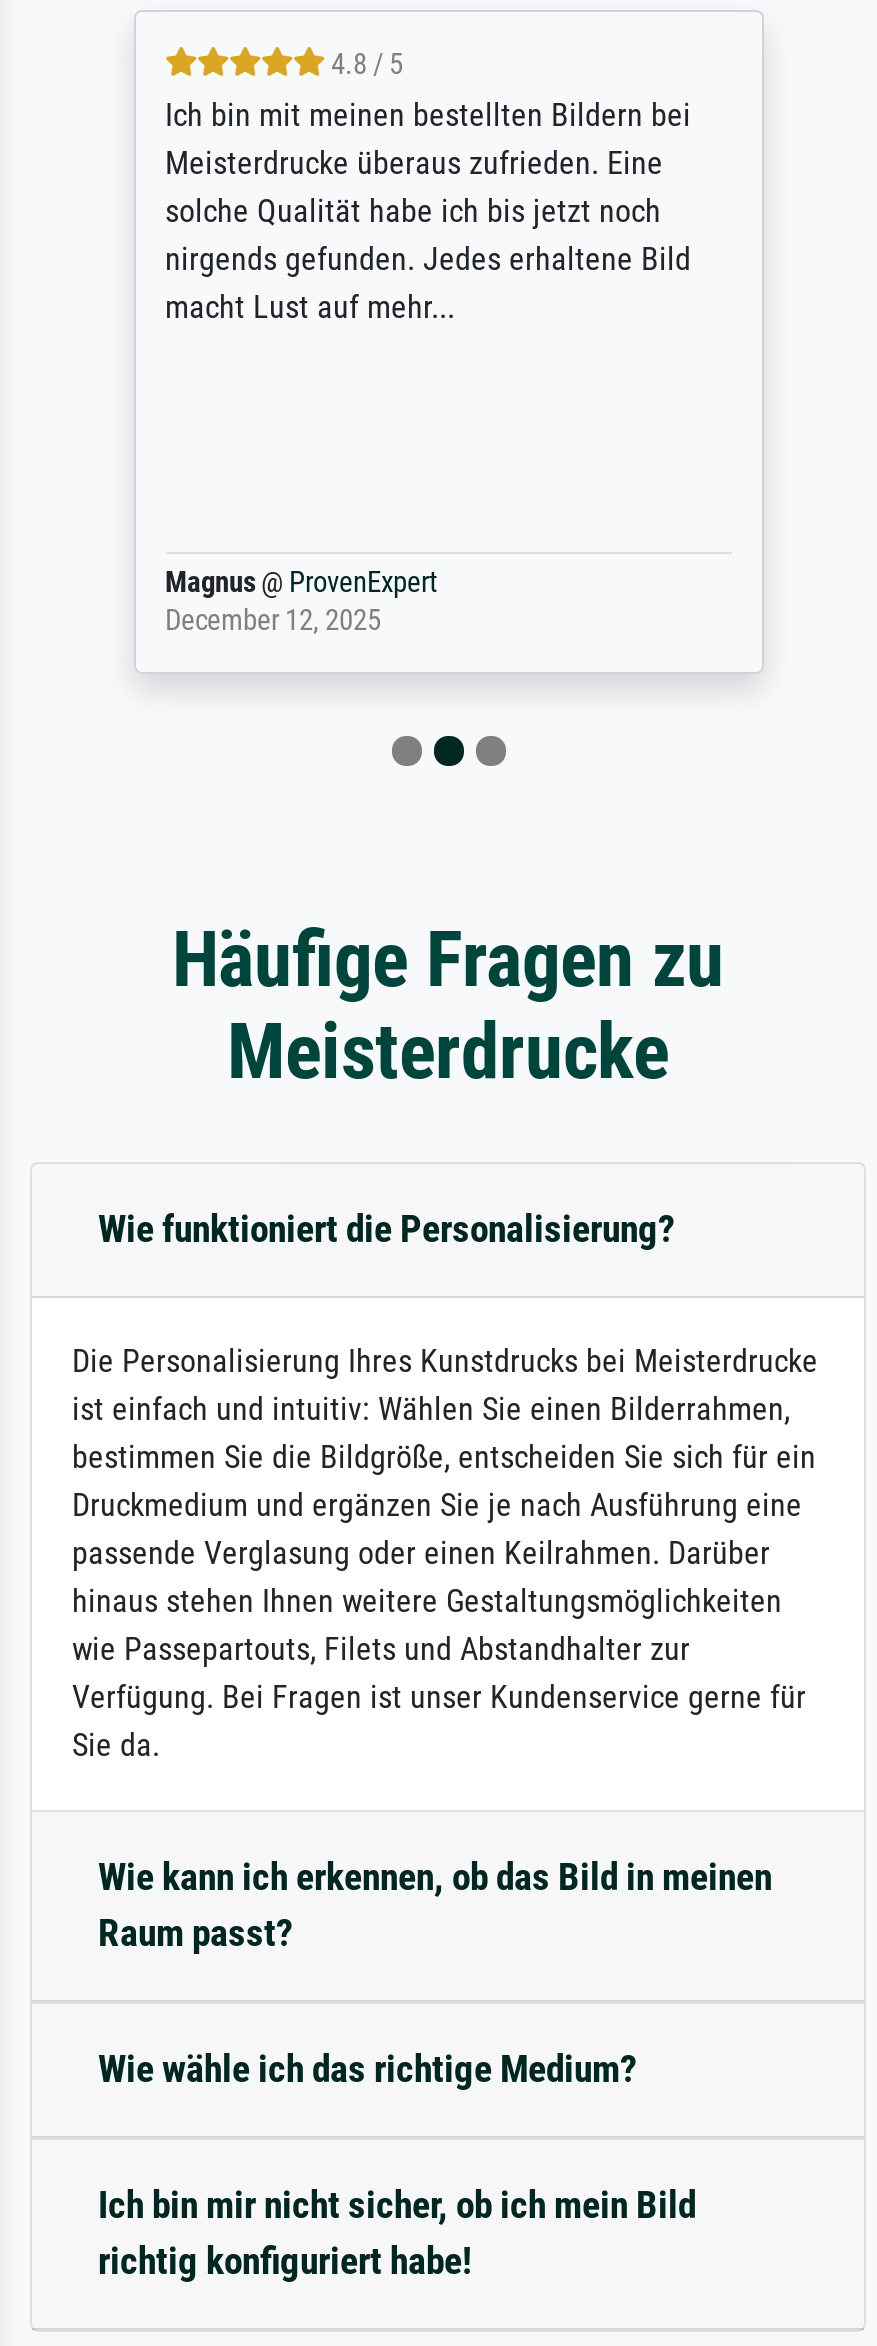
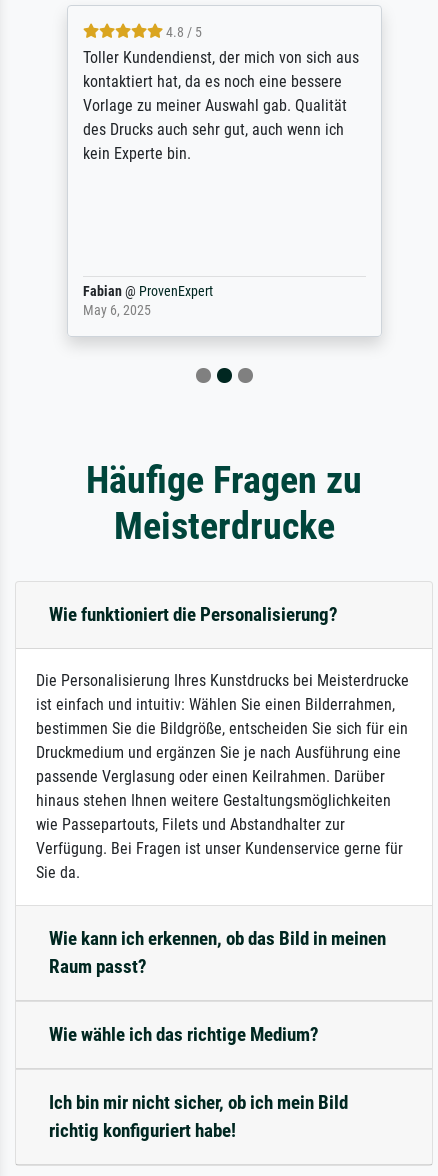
- Ich bin mit meinen bestellten Bildern bei
- Meisterdrucke überaus zufrieden. Eine
- solche Qualität habe ich bis jetzt noch
- nirgends gefunden. Jedes erhaltene Bild
- macht Lust auf mehr...
+ Toller Kundendienst, der mich von sich aus
+ kontaktiert hat, da es noch eine bessere
+ Vorlage zu meiner Auswahl gab. Qualität
+ des Drucks auch sehr gut, auch wenn ich
+ kein Experte bin.

- Magnus @ ProvenExpert
- December 12, 2025
+ Fabian @ ProvenExpert
+ May 6, 2025
